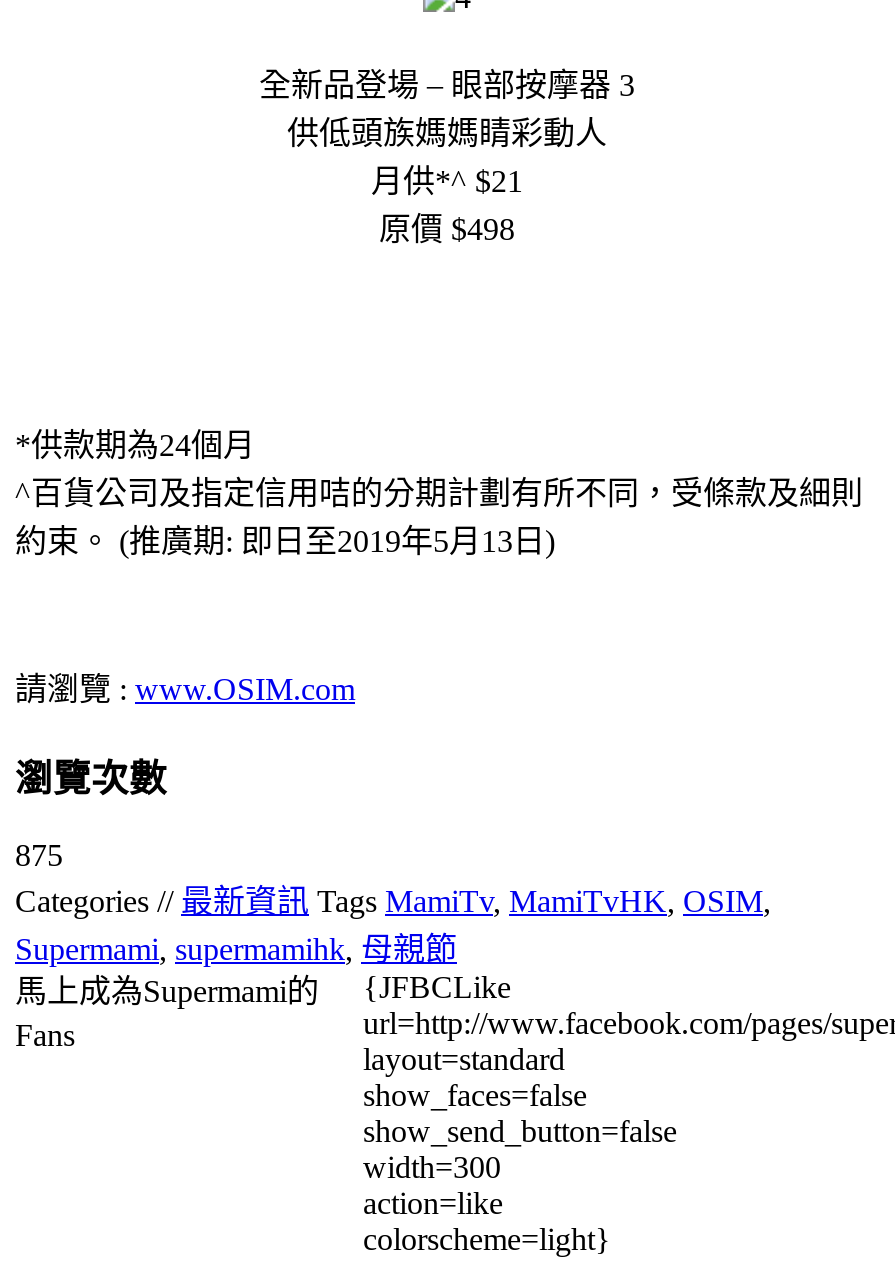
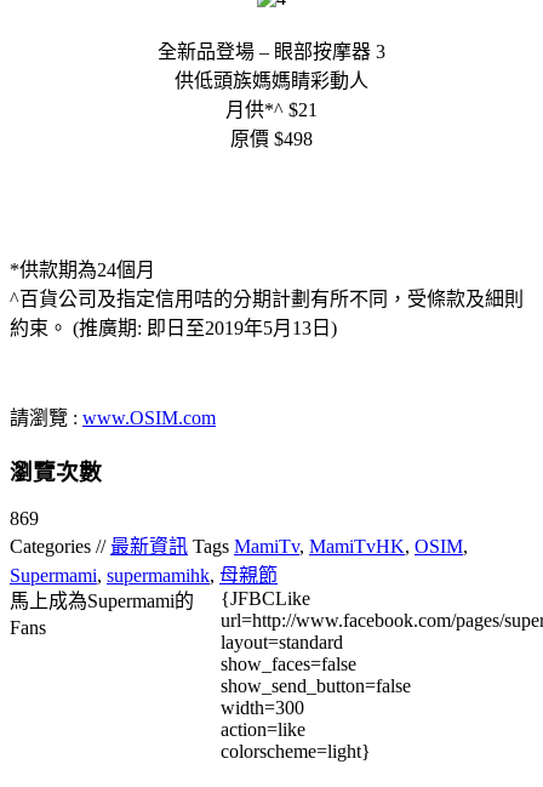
- 875
+ 869
